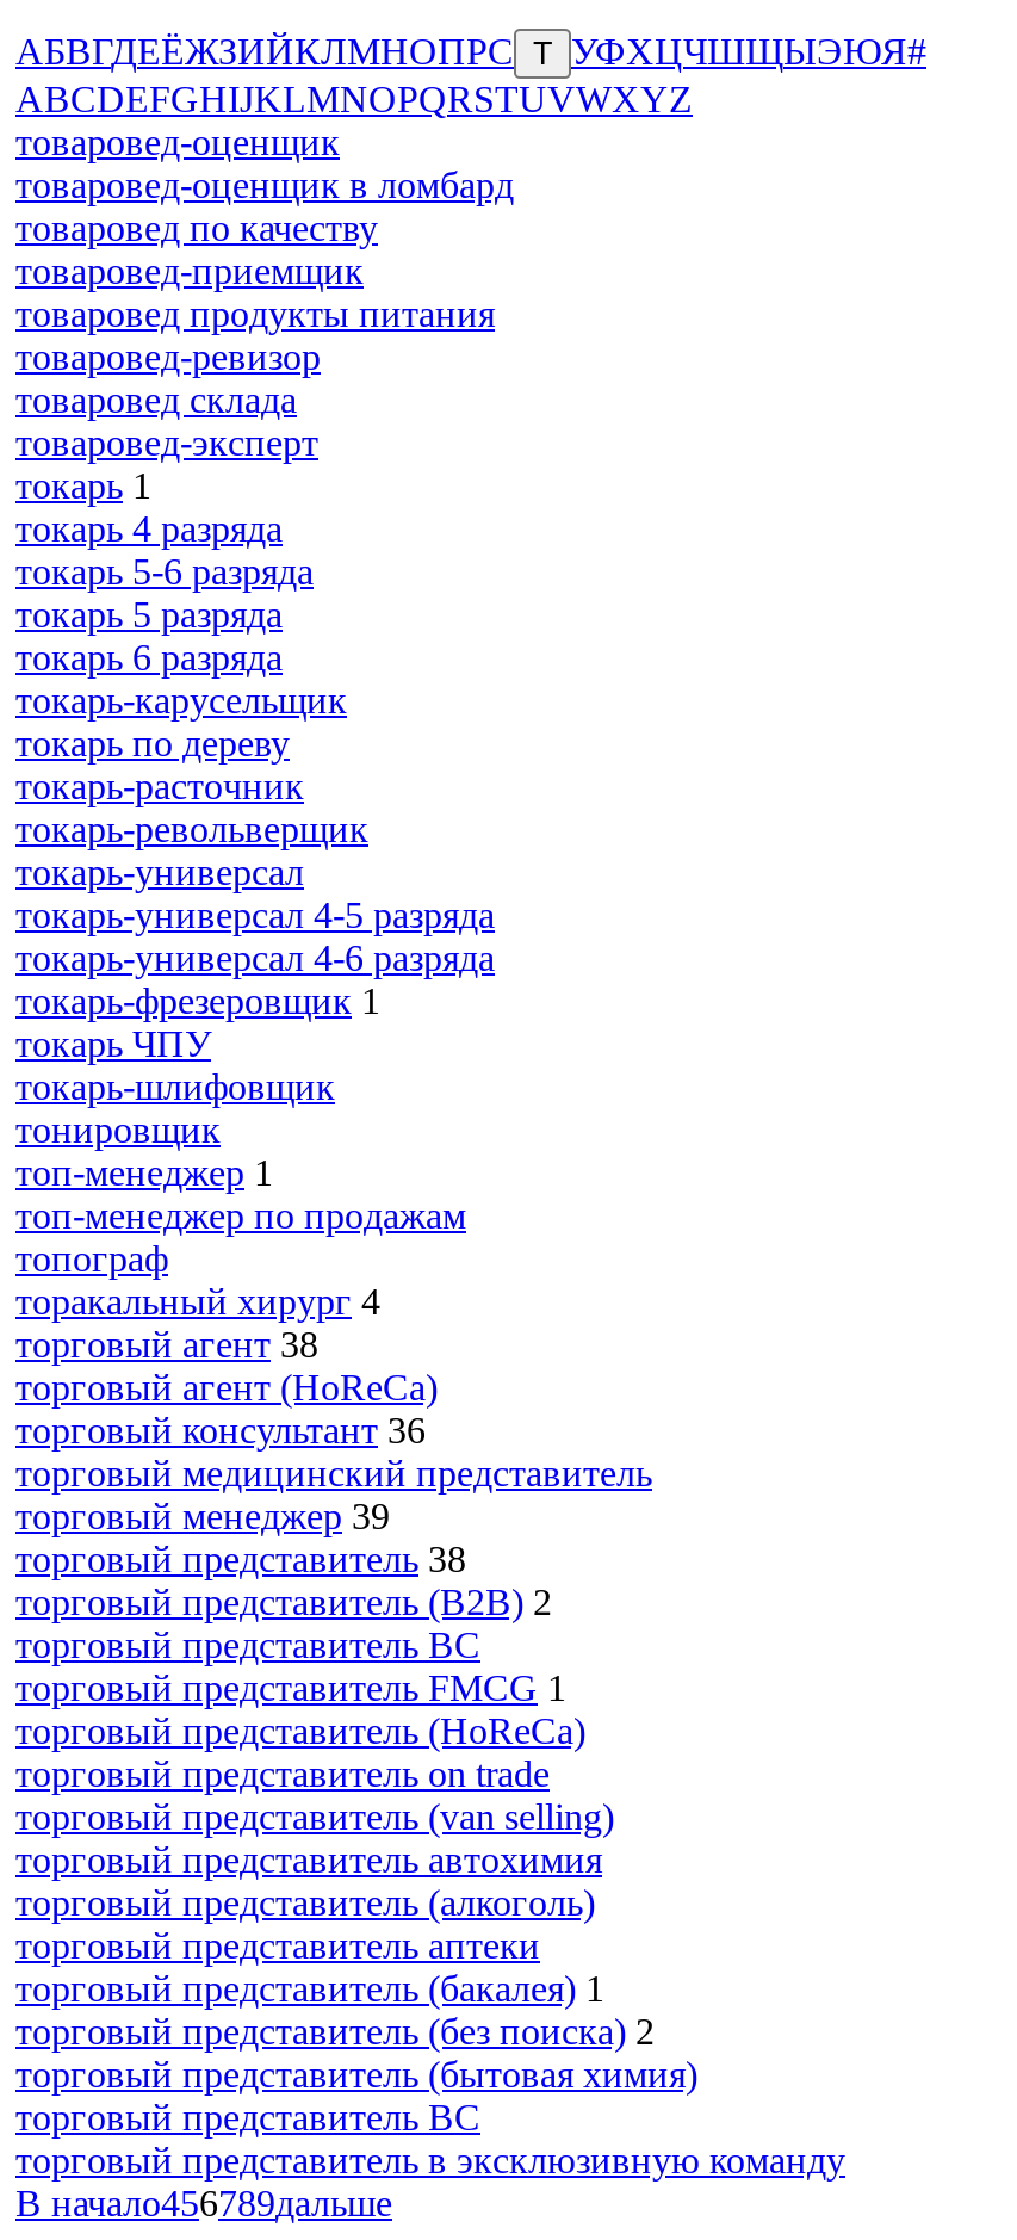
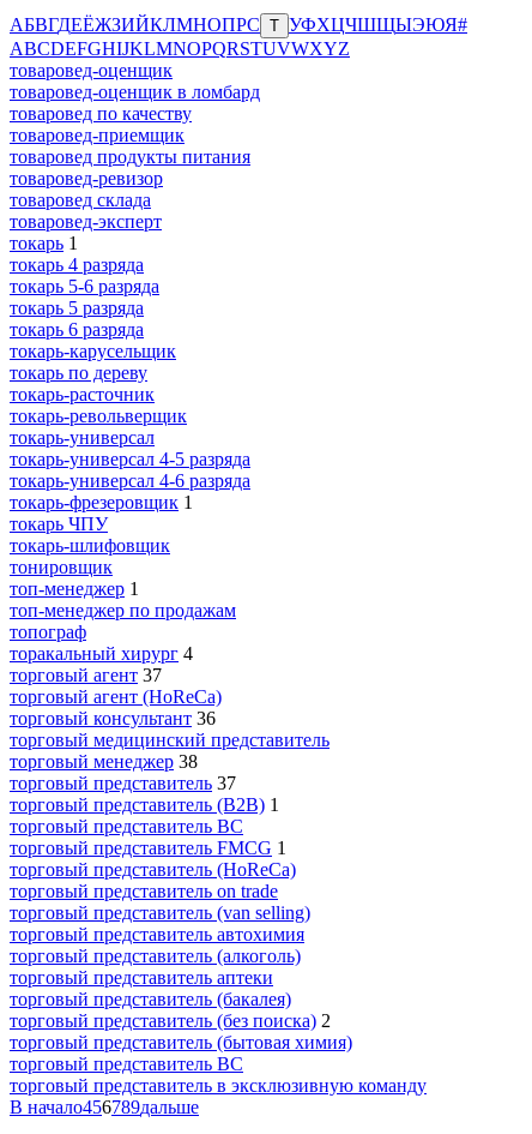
- торговый агент 38
+ торговый агент 37

- торговый менеджер 39
+ торговый менеджер 38

- торговый представитель 38
+ торговый представитель 37

- торговый представитель (B2B) 2
+ торговый представитель (B2B) 1

- торговый представитель (бакалея) 1
+ торговый представитель (бакалея)
